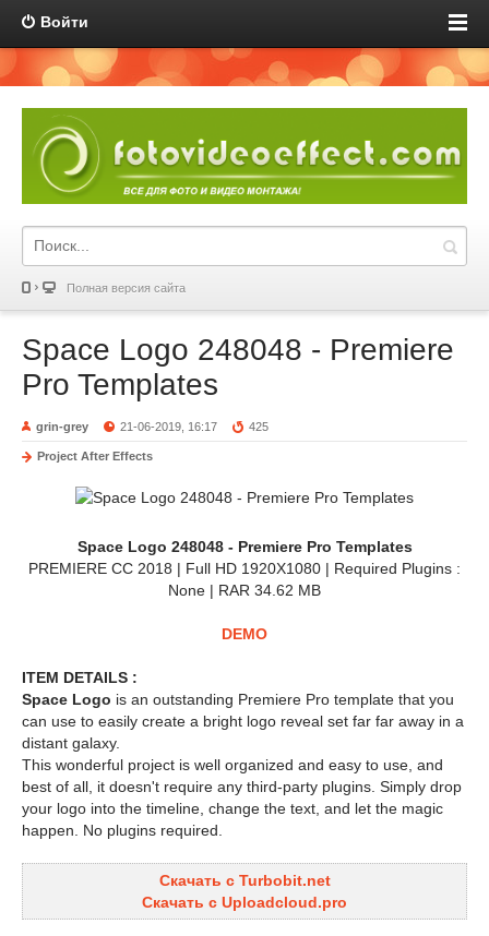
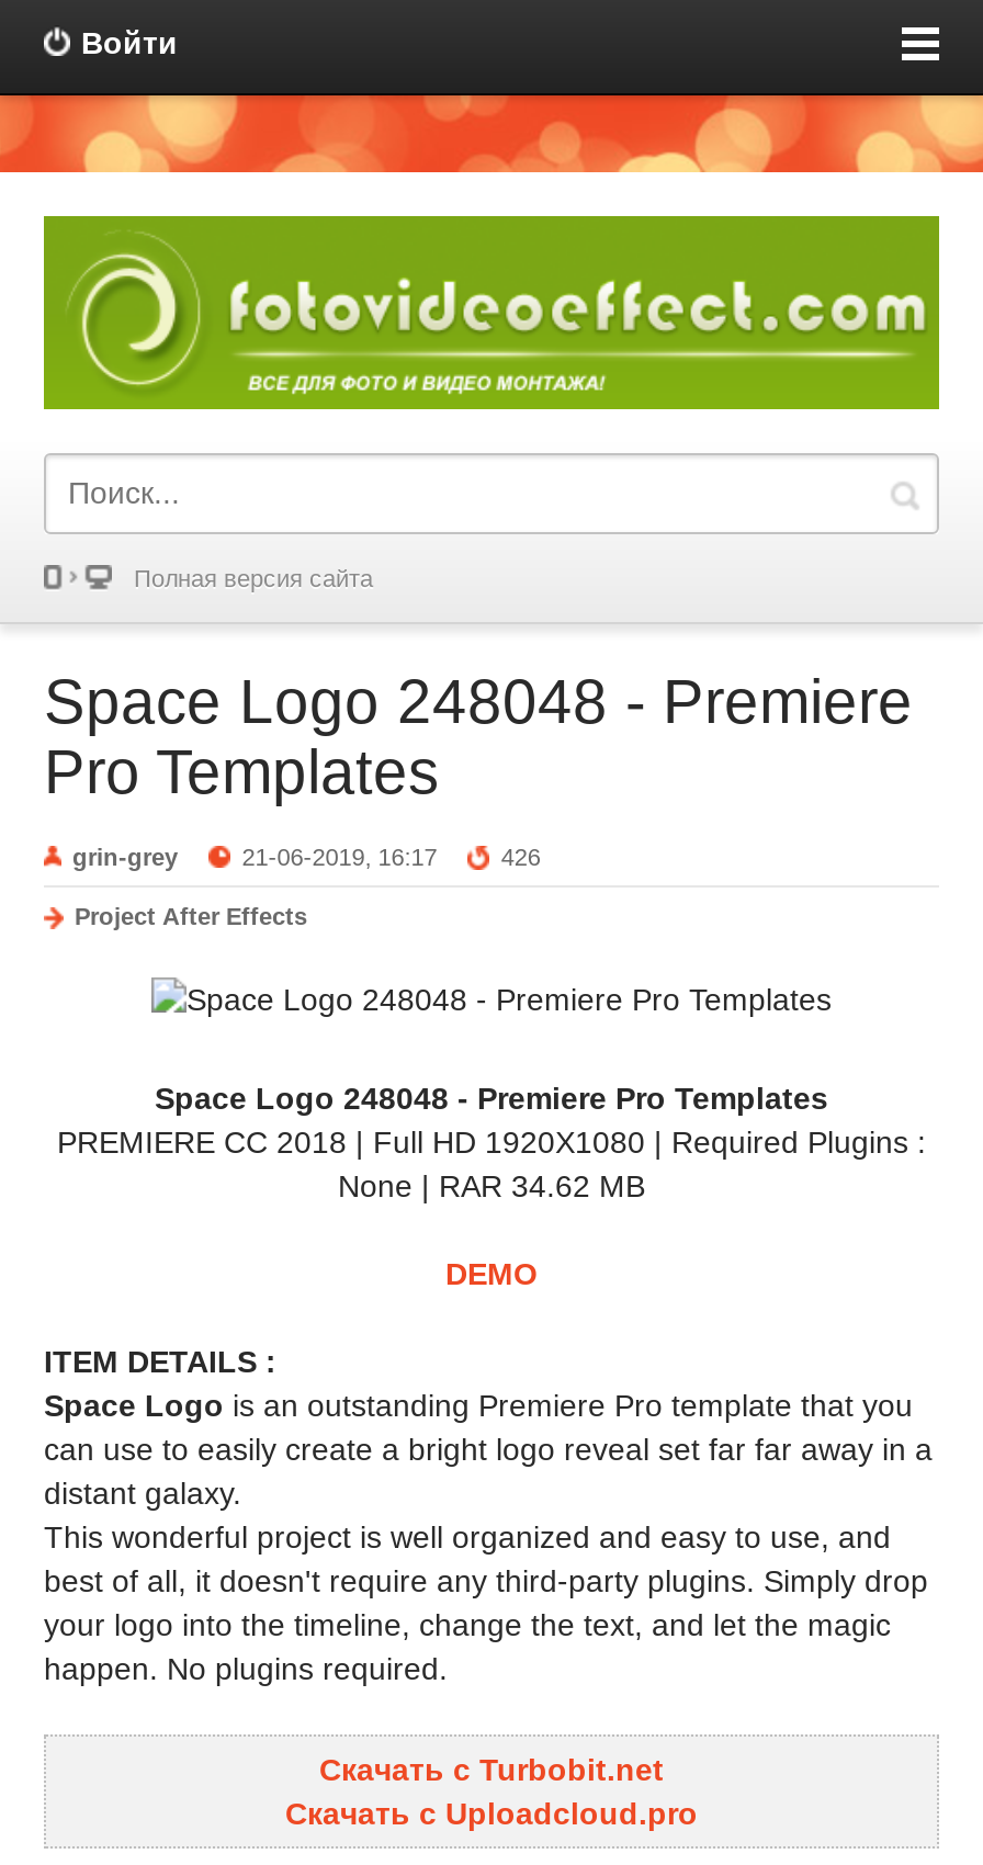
- 425
+ 426
